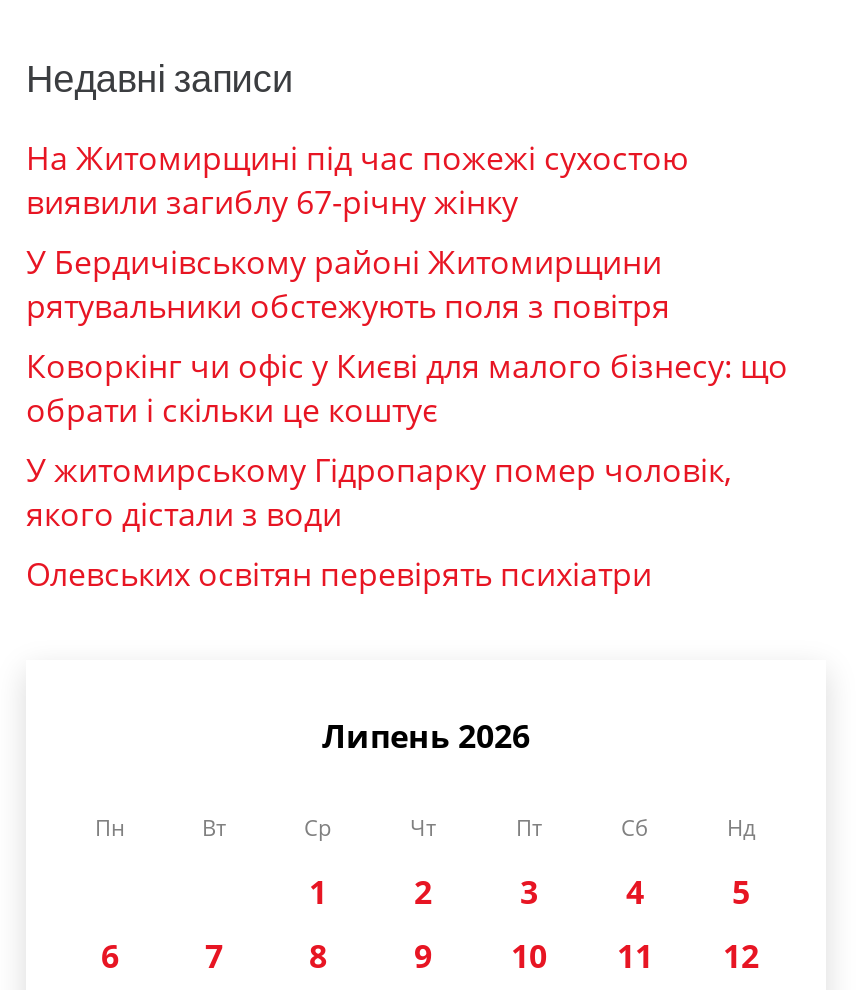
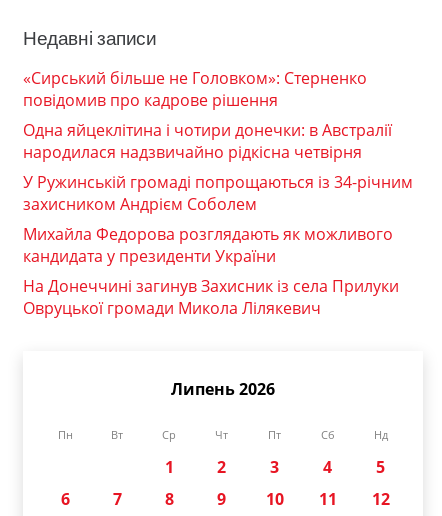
- На Житомирщині під час пожежі сухостою
- виявили загиблу 67-річну жінку
- У Бердичівському районі Житомирщини
- рятувальники обстежують поля з повітря
- Коворкінг чи офіс у Києві для малого бізнесу: що
- обрати і скільки це коштує
- У житомирському Гідропарку помер чоловік,
- якого дістали з води
- Олевських освітян перевірять психіатри
+ «Сирський більше не Головком»: Стерненко
+ повідомив про кадрове рішення
+ Одна яйцеклітина і чотири донечки: в Австралії
+ народилася надзвичайно рідкісна четвірня
+ У Ружинській громаді попрощаються із 34-річним
+ захисником Андрієм Соболем
+ Михайла Федорова розглядають як можливого
+ кандидата у президенти України
+ На Донеччині загинув Захисник із села Прилуки
+ Овруцької громади Микола Лілякевич
